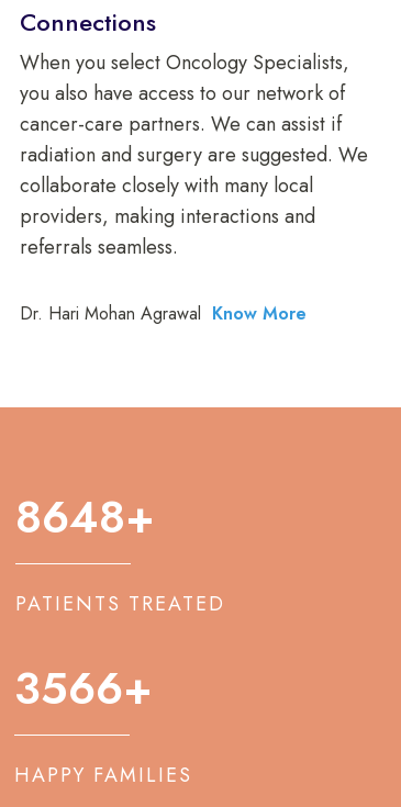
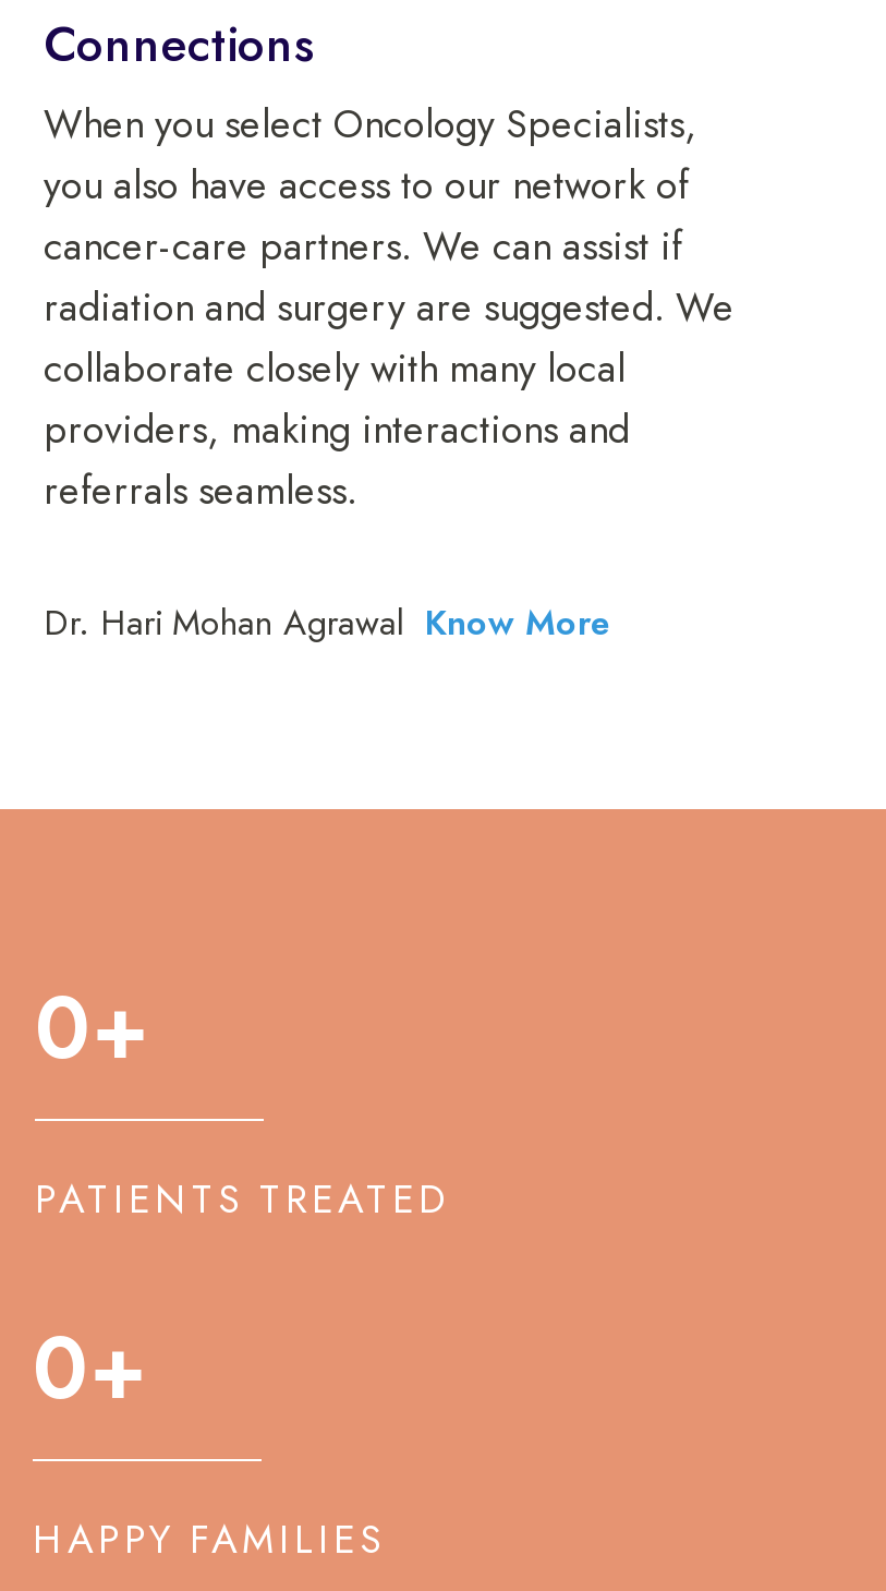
- 8648+
+ 0+

- 3566+
+ 0+
